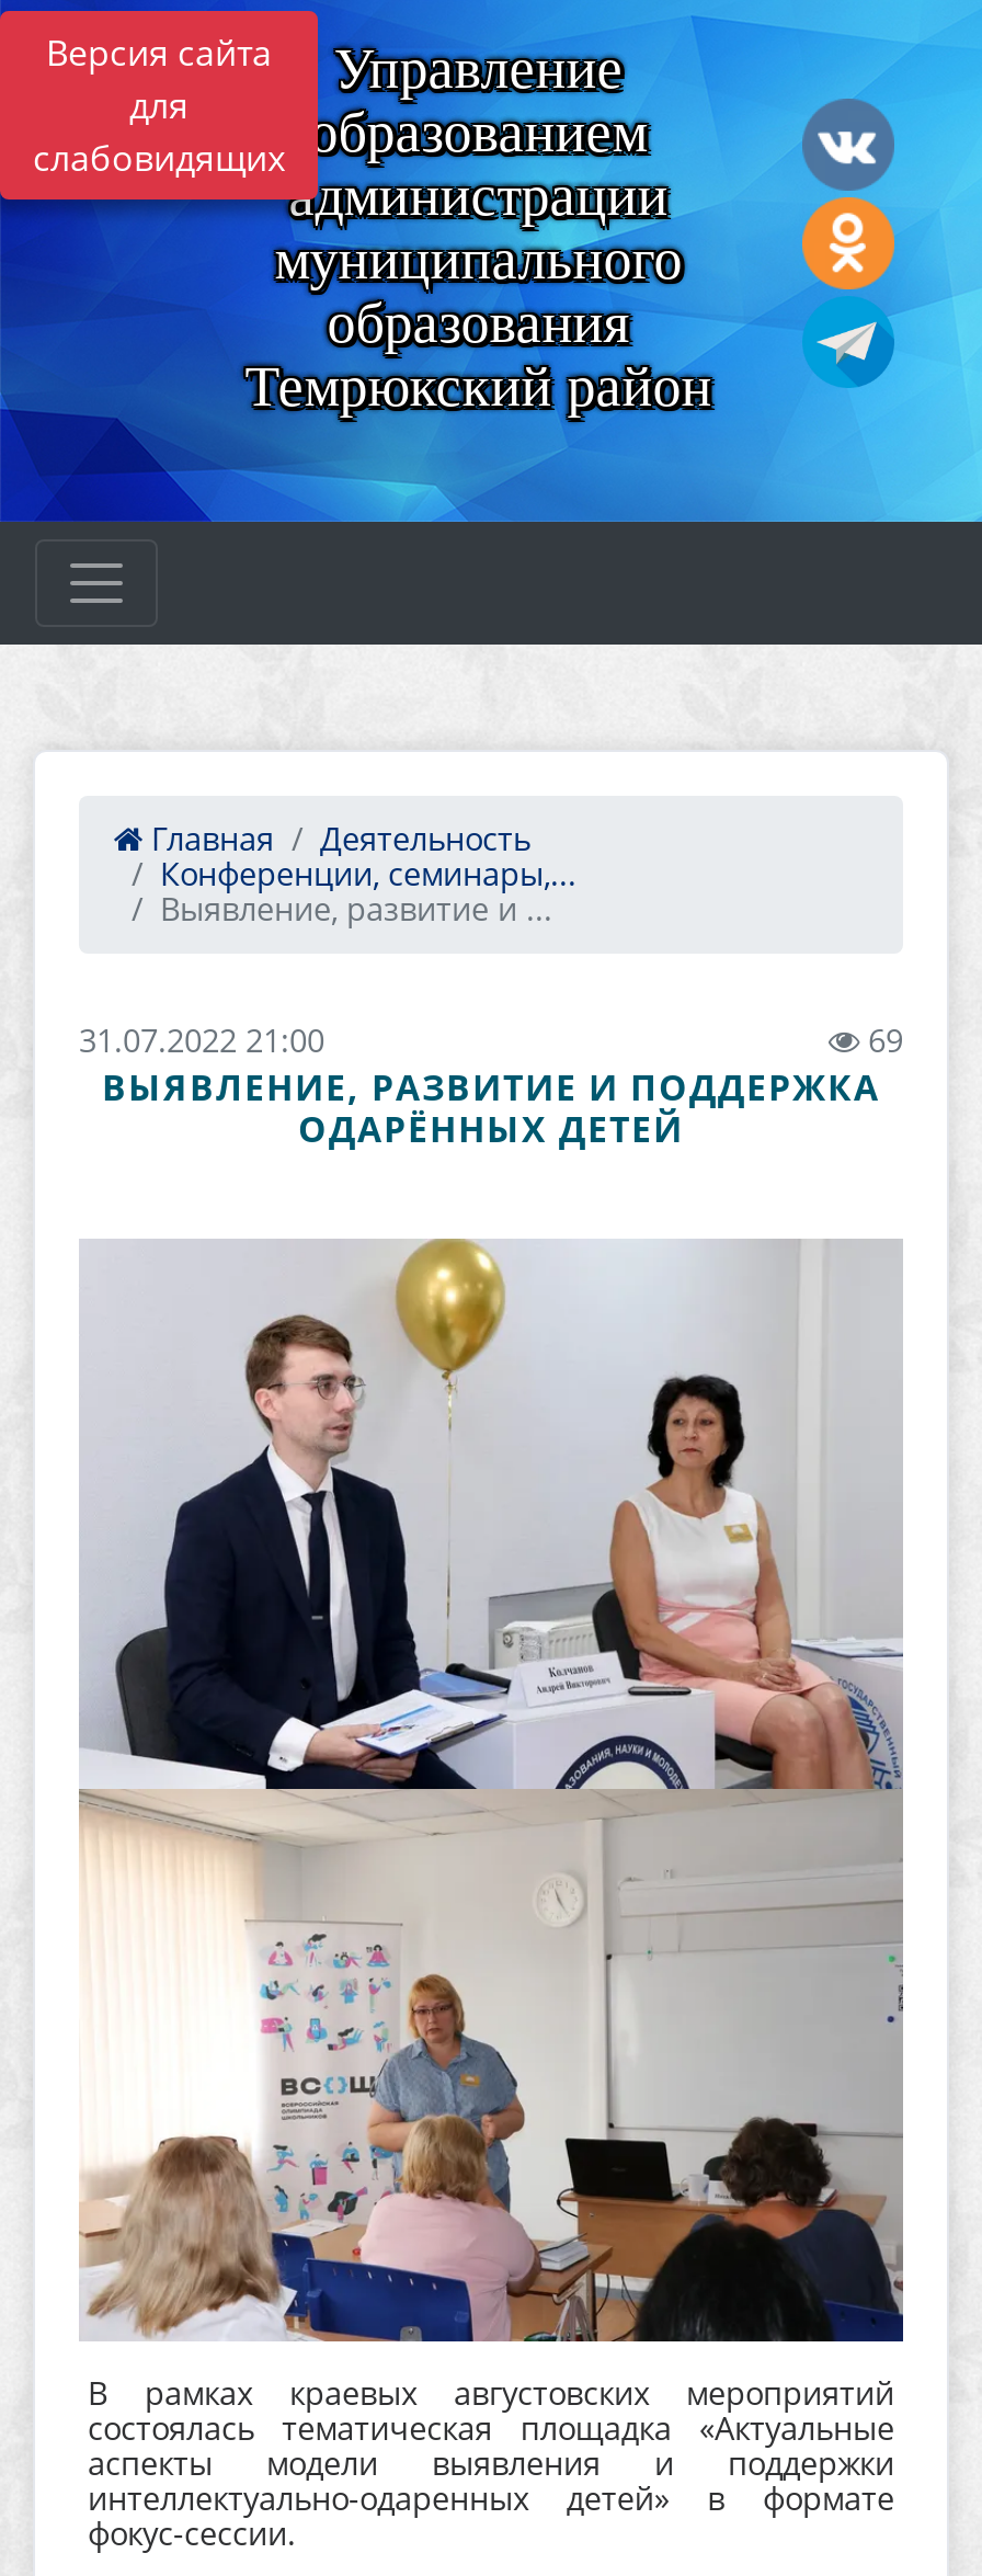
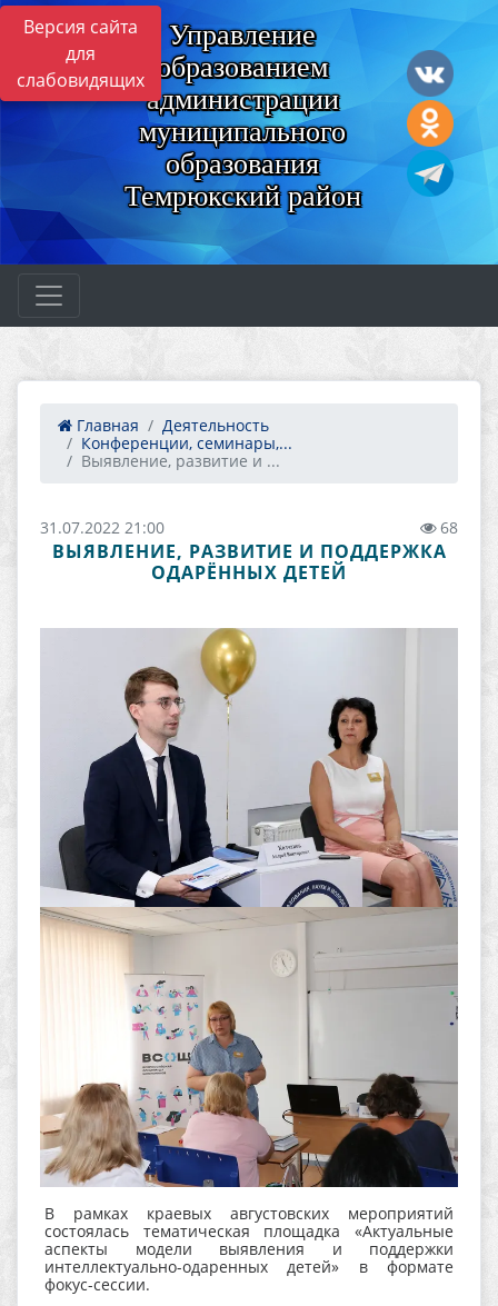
- 69
+ 68
